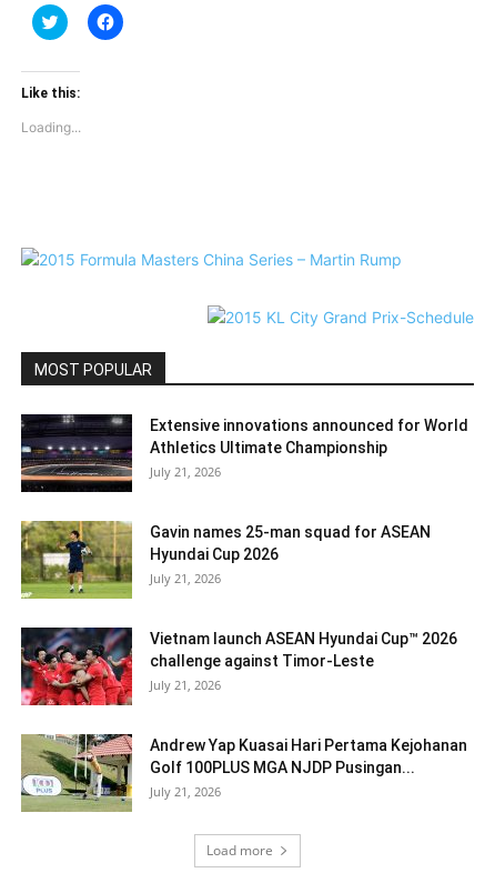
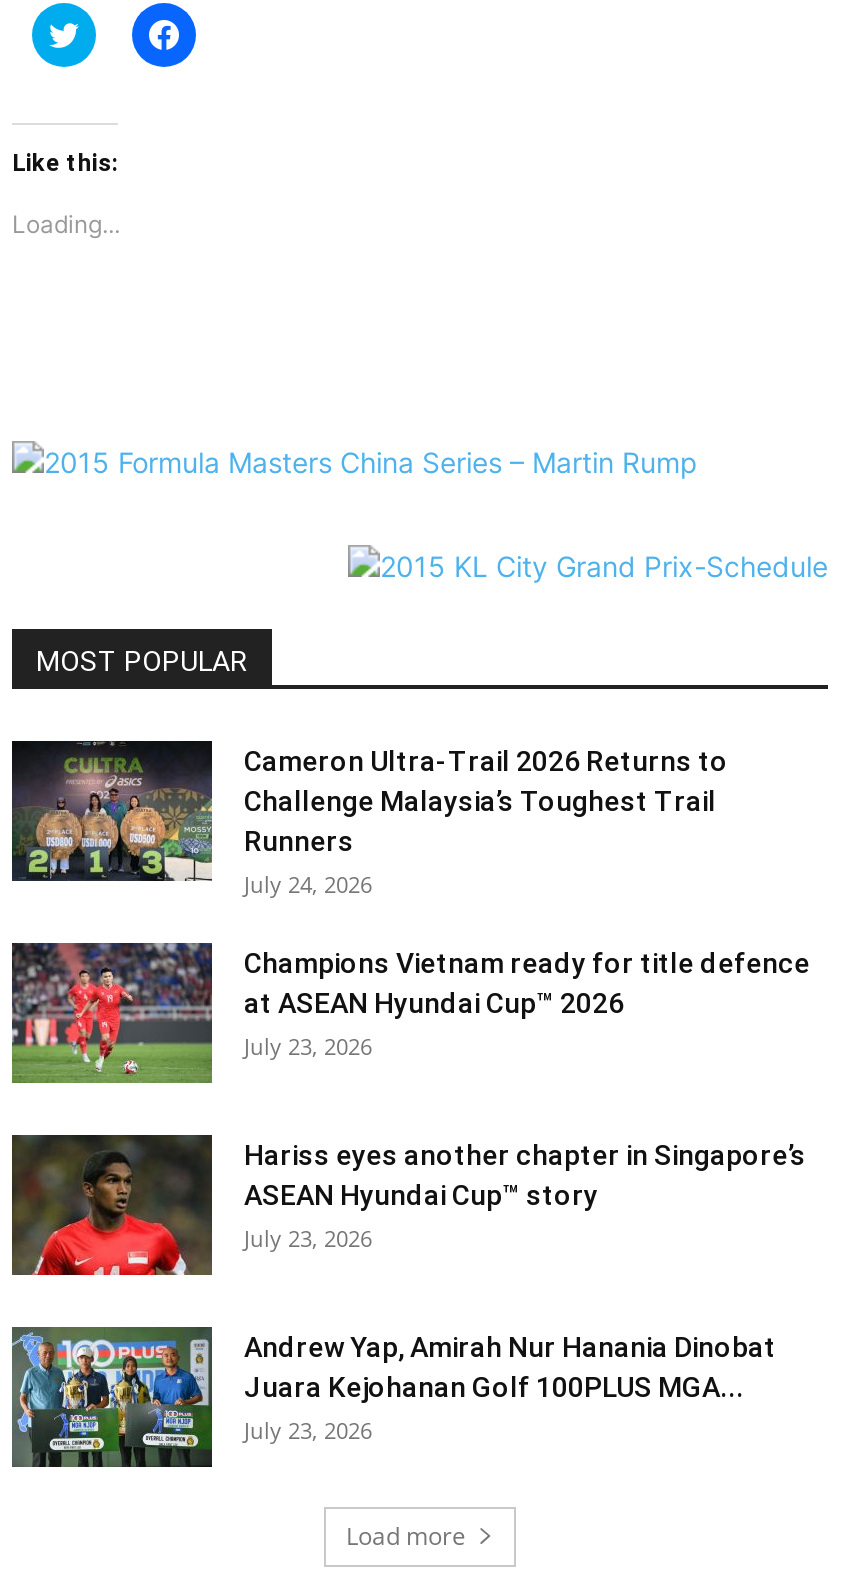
- [image]
- Extensive innovations announced for World
- Athletics Ultimate Championship
- July 21, 2026
+ [image]
+ Cameron Ultra-Trail 2026 Returns to
+ Challenge Malaysia’s Toughest Trail
+ Runners
+ July 24, 2026

- [image]
- Gavin names 25-man squad for ASEAN
- Hyundai Cup 2026
- July 21, 2026
+ [image]
+ Champions Vietnam ready for title defence
+ at ASEAN Hyundai Cup™ 2026
+ July 23, 2026

- [image]
- Vietnam launch ASEAN Hyundai Cup™ 2026
- challenge against Timor-Leste
- July 21, 2026
+ [image]
+ Hariss eyes another chapter in Singapore’s
+ ASEAN Hyundai Cup™ story
+ July 23, 2026

- [image]
- Andrew Yap Kuasai Hari Pertama Kejohanan
- Golf 100PLUS MGA NJDP Pusingan...
- July 21, 2026
+ [image]
+ Andrew Yap, Amirah Nur Hanania Dinobat
+ Juara Kejohanan Golf 100PLUS MGA...
+ July 23, 2026
